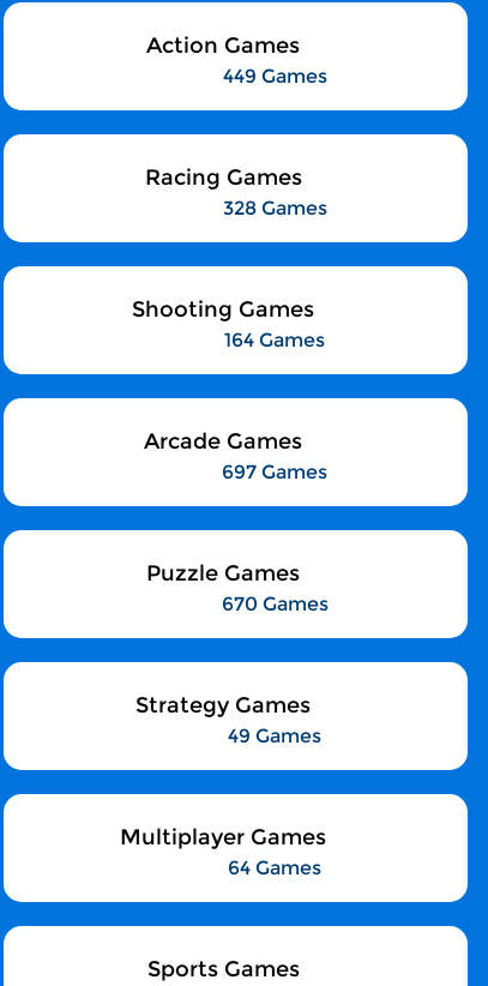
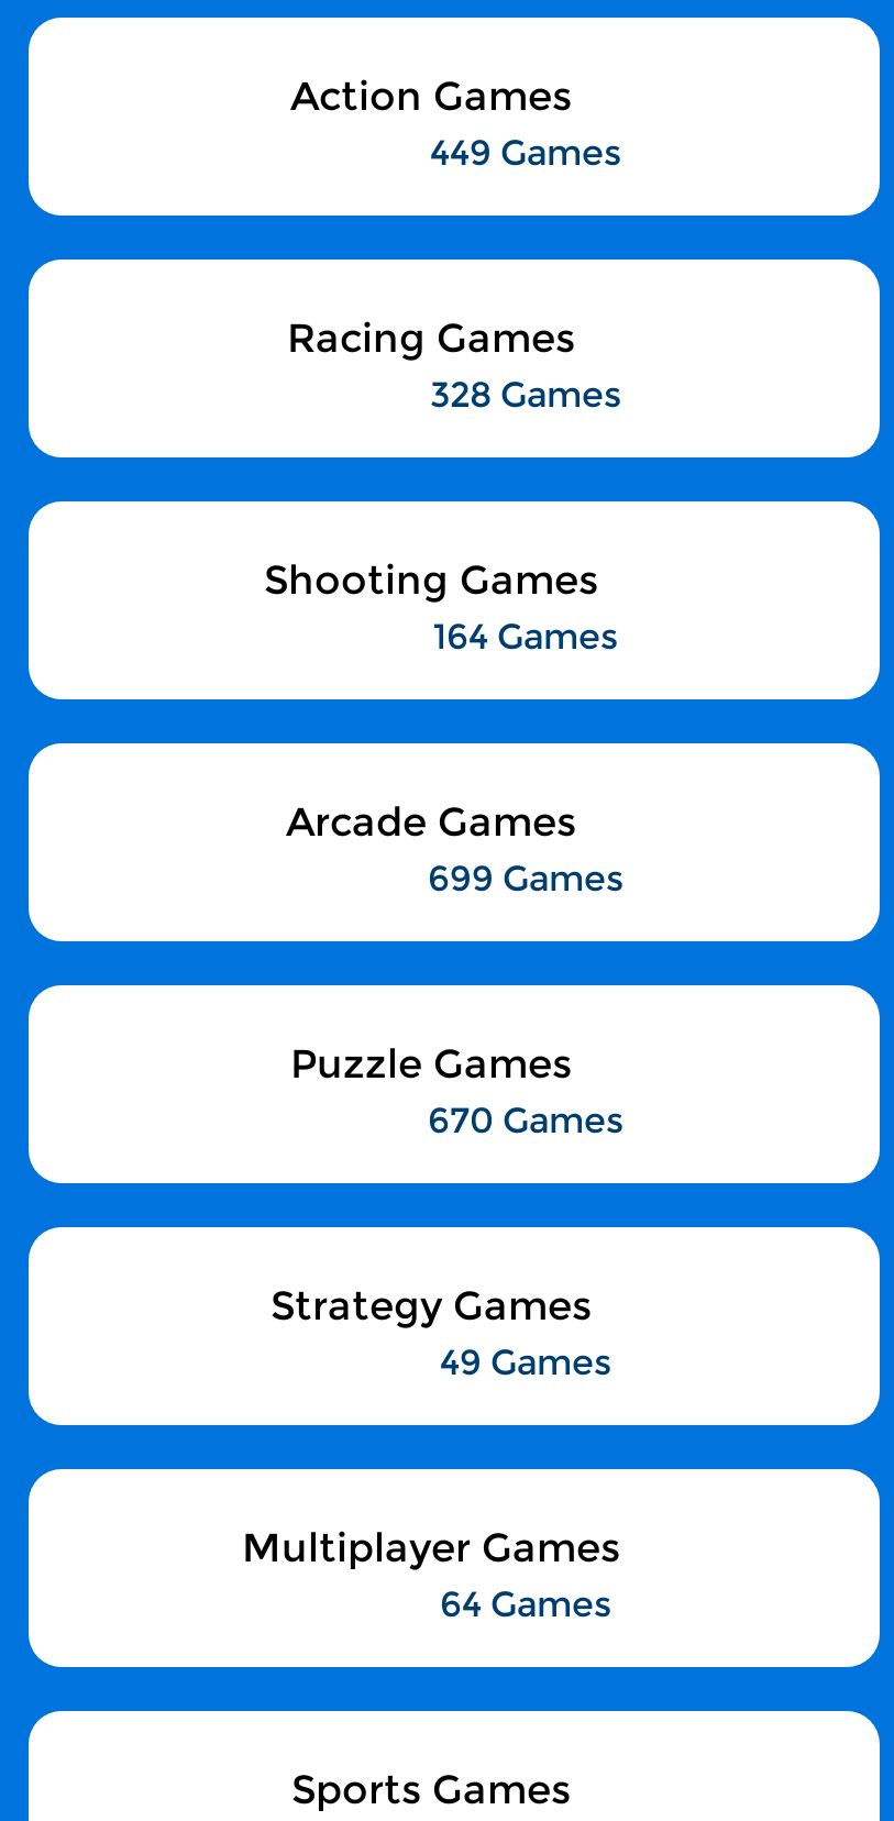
- 697 Games
+ 699 Games
